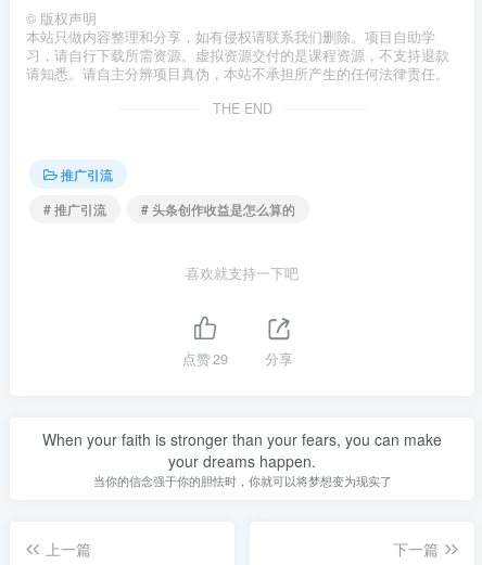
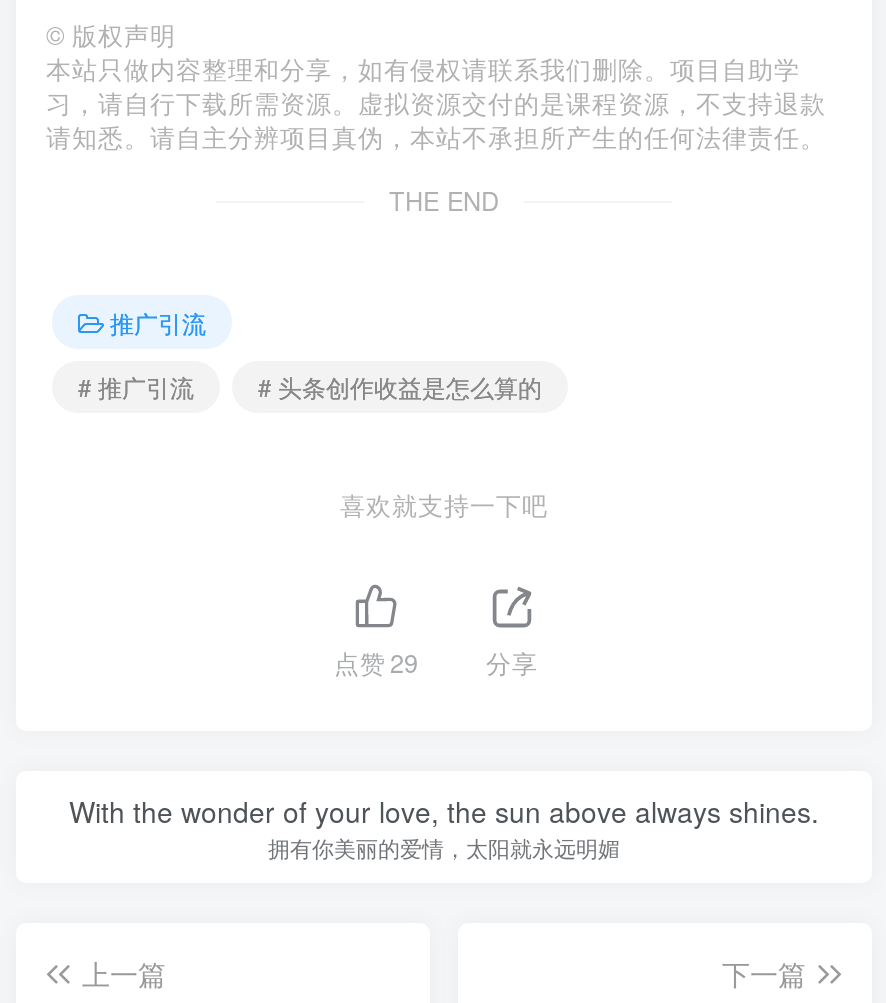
- When your faith is stronger than your fears, you can make
- your dreams happen.
- 当你的信念强于你的胆怯时，你就可以将梦想变为现实了
+ With the wonder of your love, the sun above always shines.
+ 拥有你美丽的爱情，太阳就永远明媚
